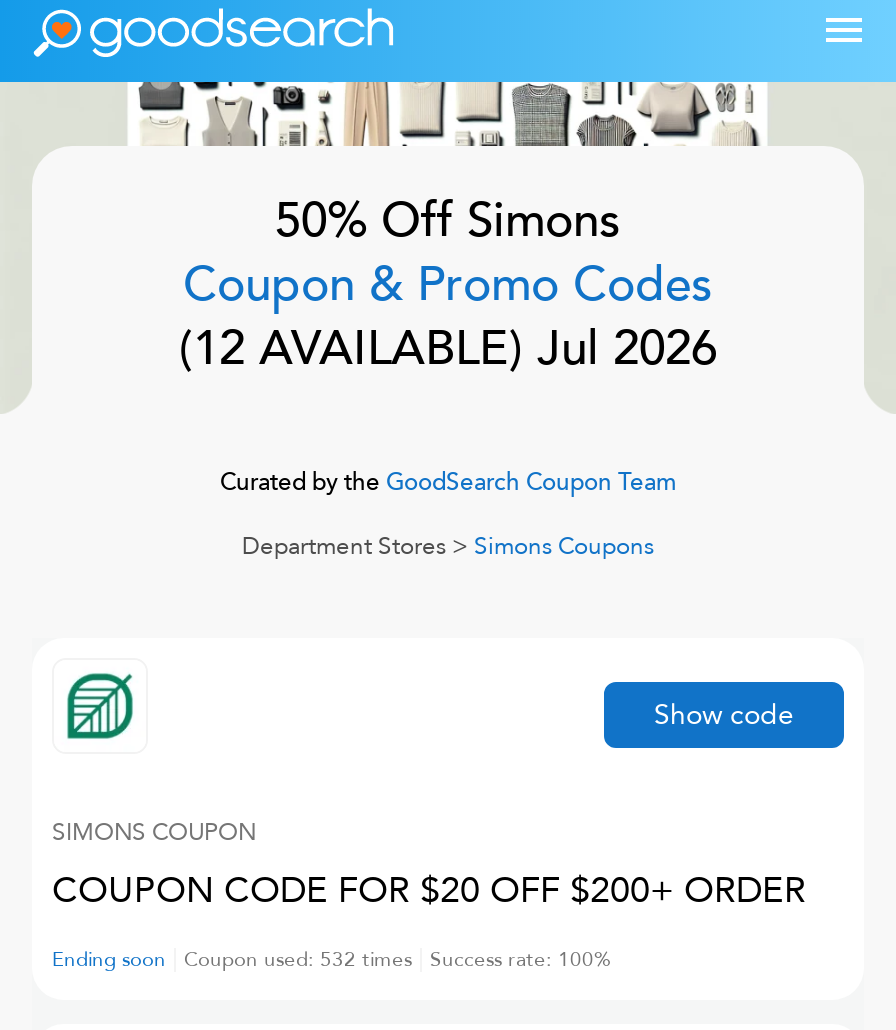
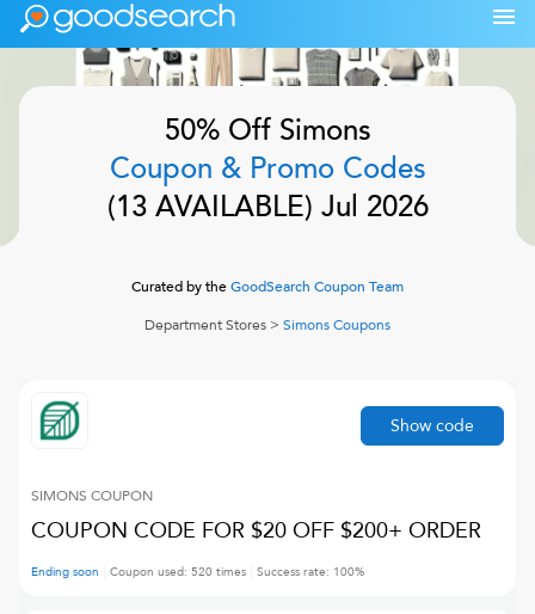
- (12 AVAILABLE) Jul 2026
+ (13 AVAILABLE) Jul 2026

- Coupon used: 532 times
+ Coupon used: 520 times
